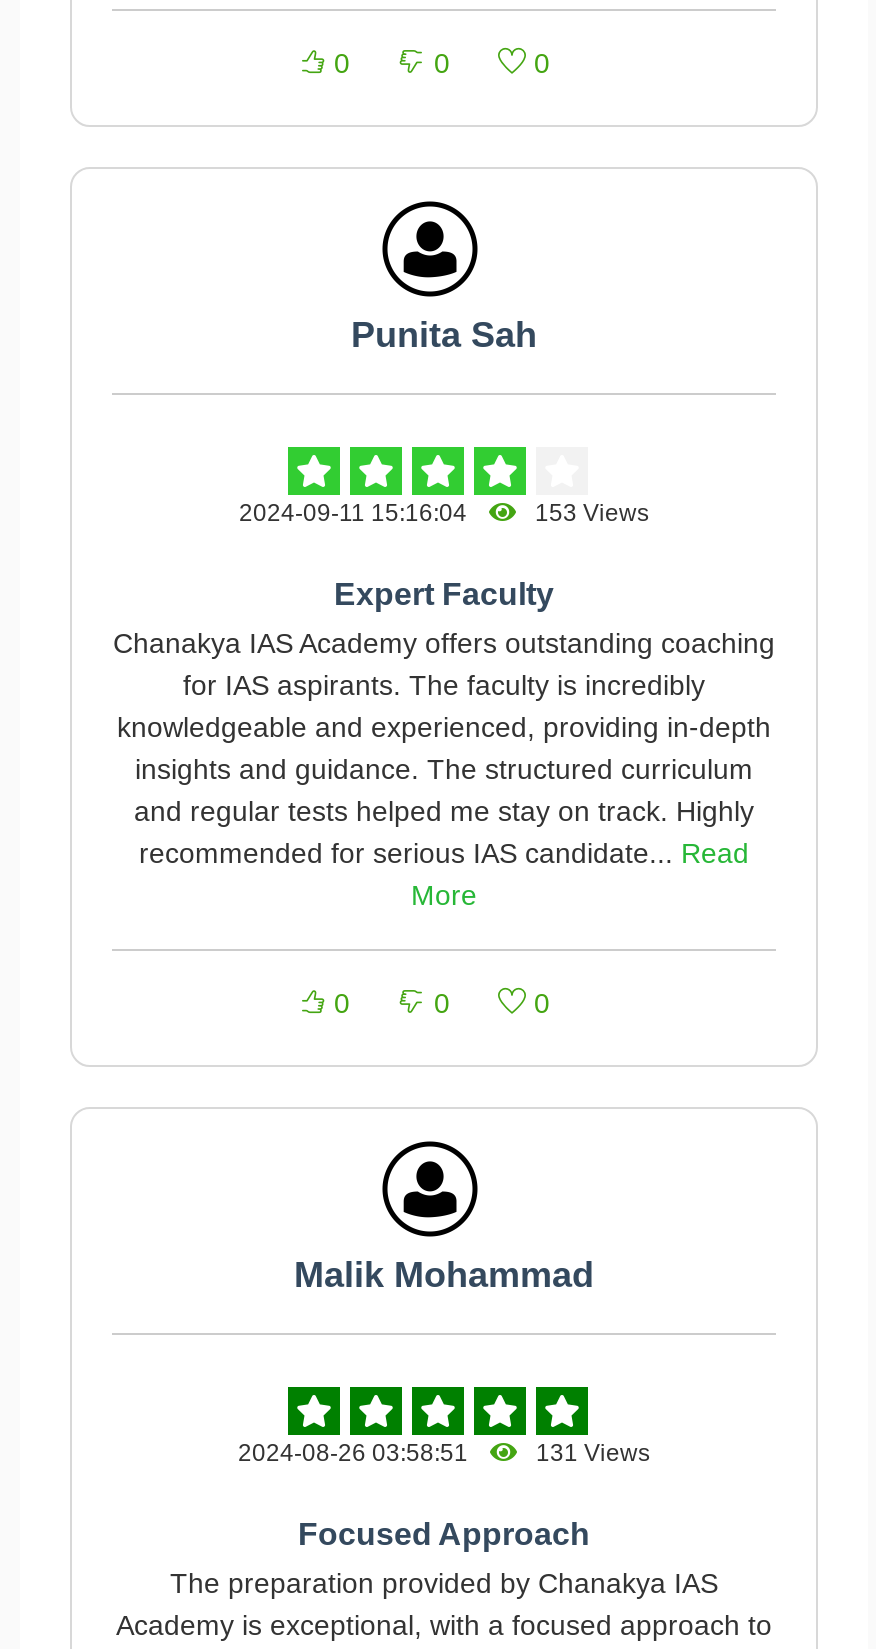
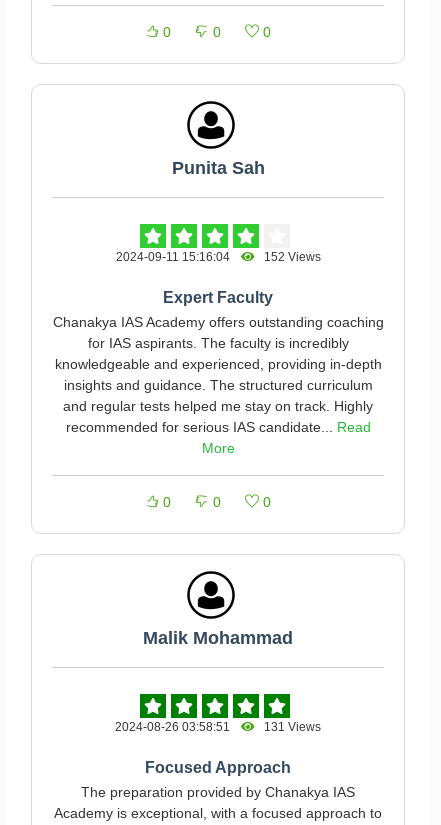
- 2024-09-11 15:16:04 153 Views
+ 2024-09-11 15:16:04 152 Views
